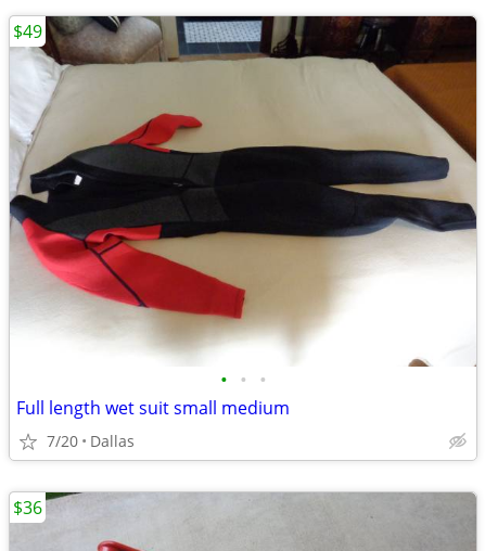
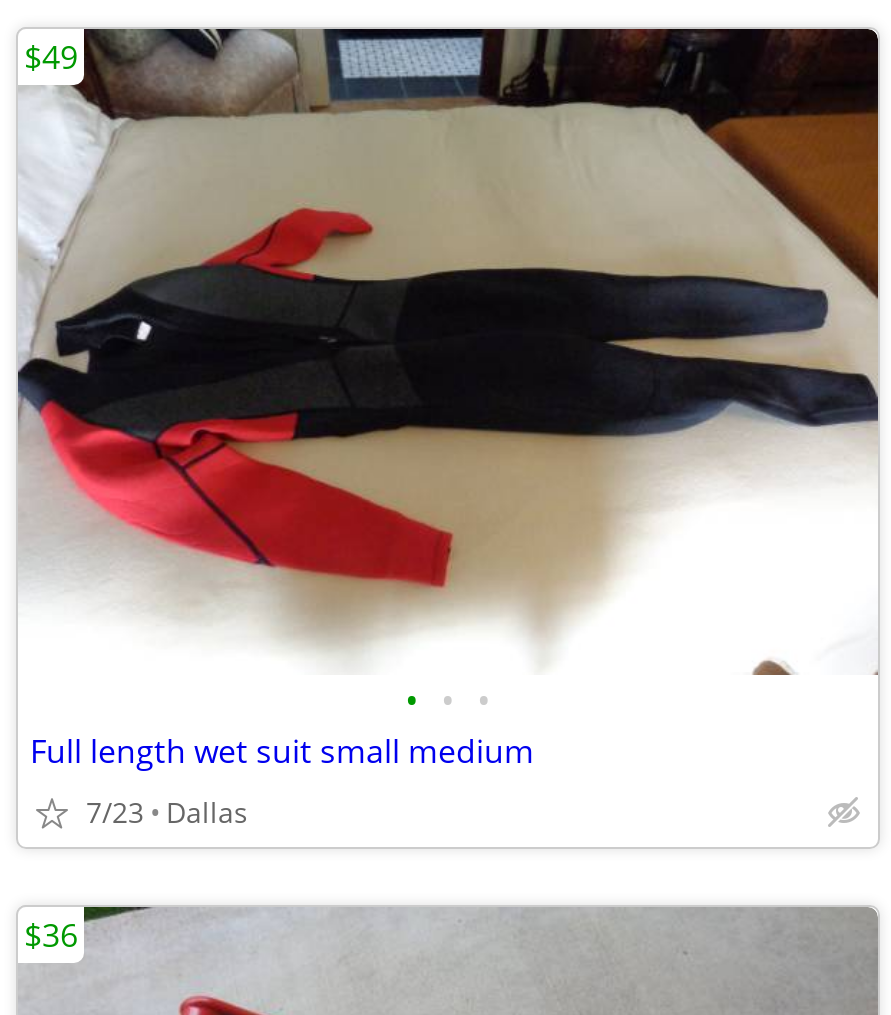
- 7/20 Dallas
+ 7/23 Dallas
